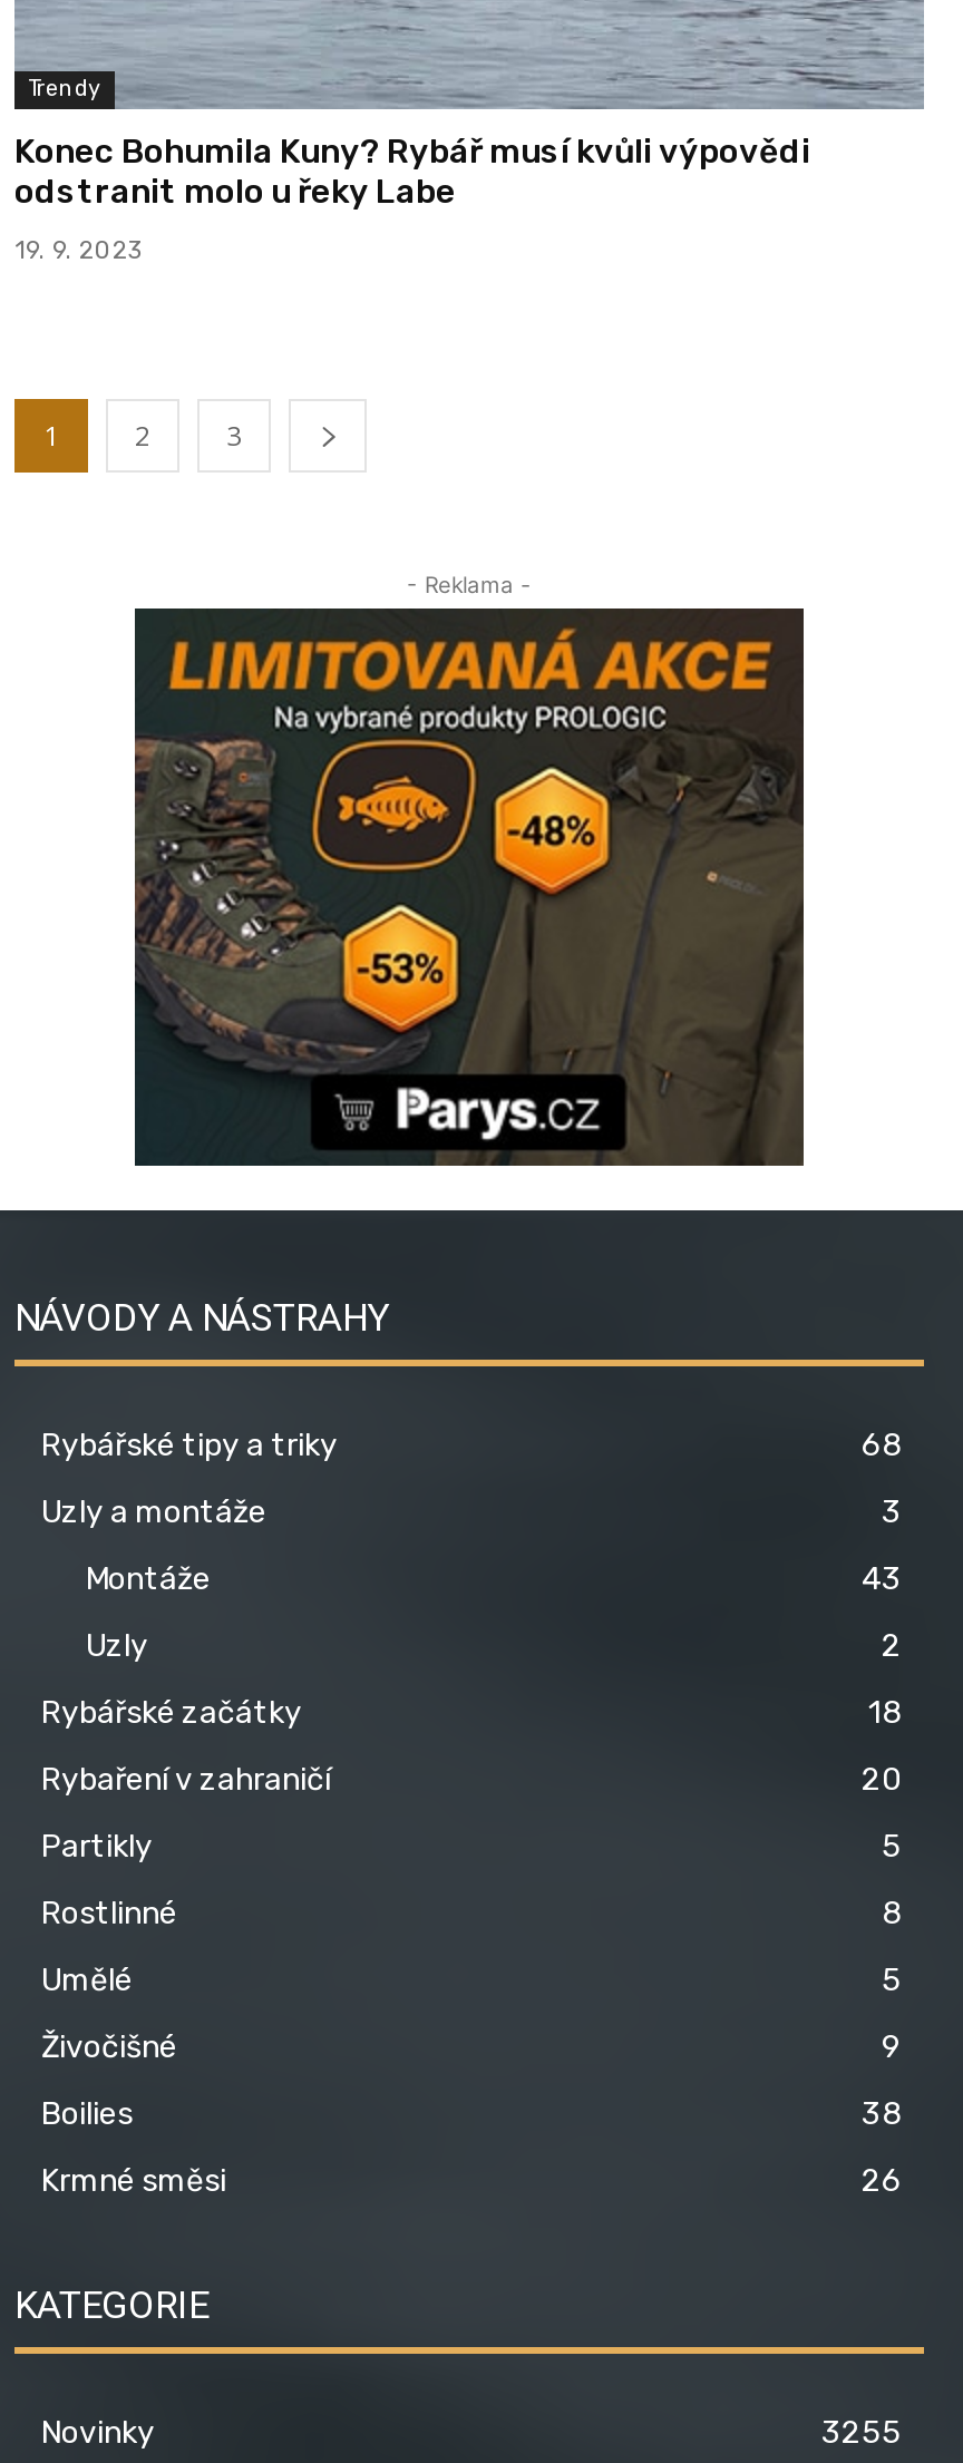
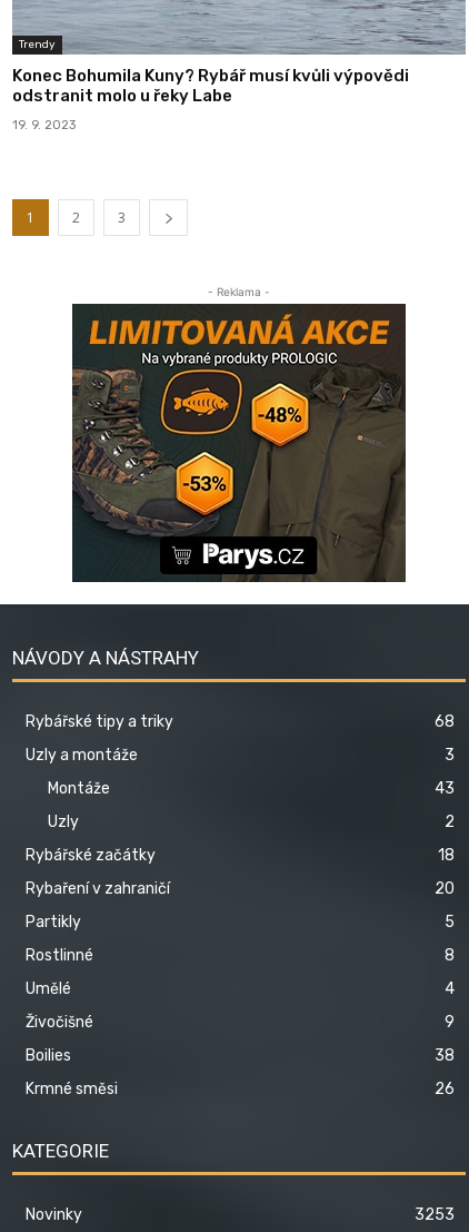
- 5
+ 4

- 3255
+ 3253
